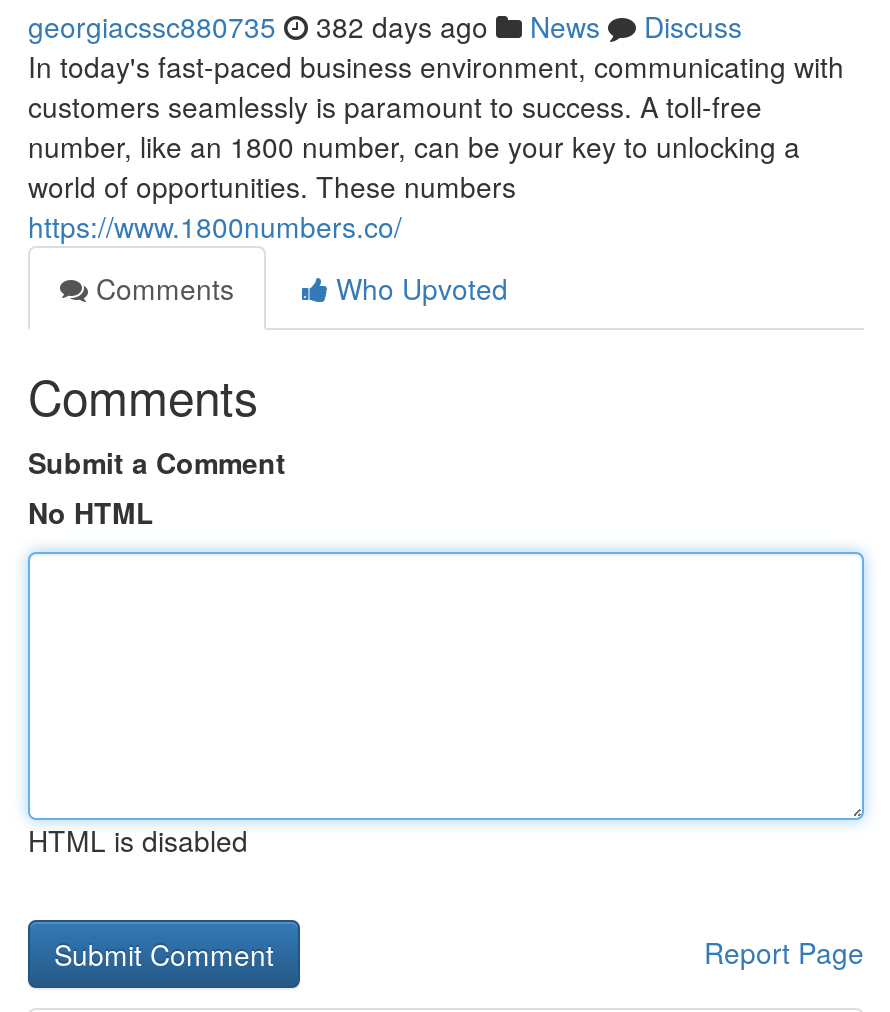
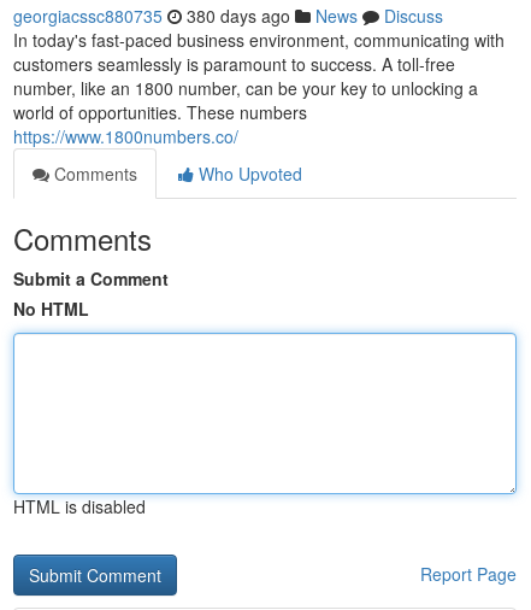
- georgiacssc880735 382 days ago News Discuss
+ georgiacssc880735 380 days ago News Discuss
